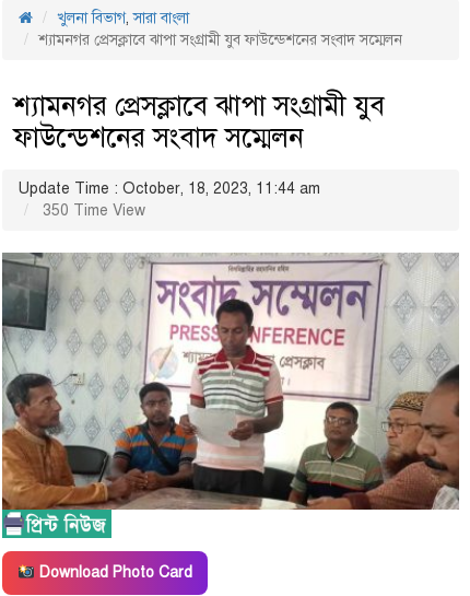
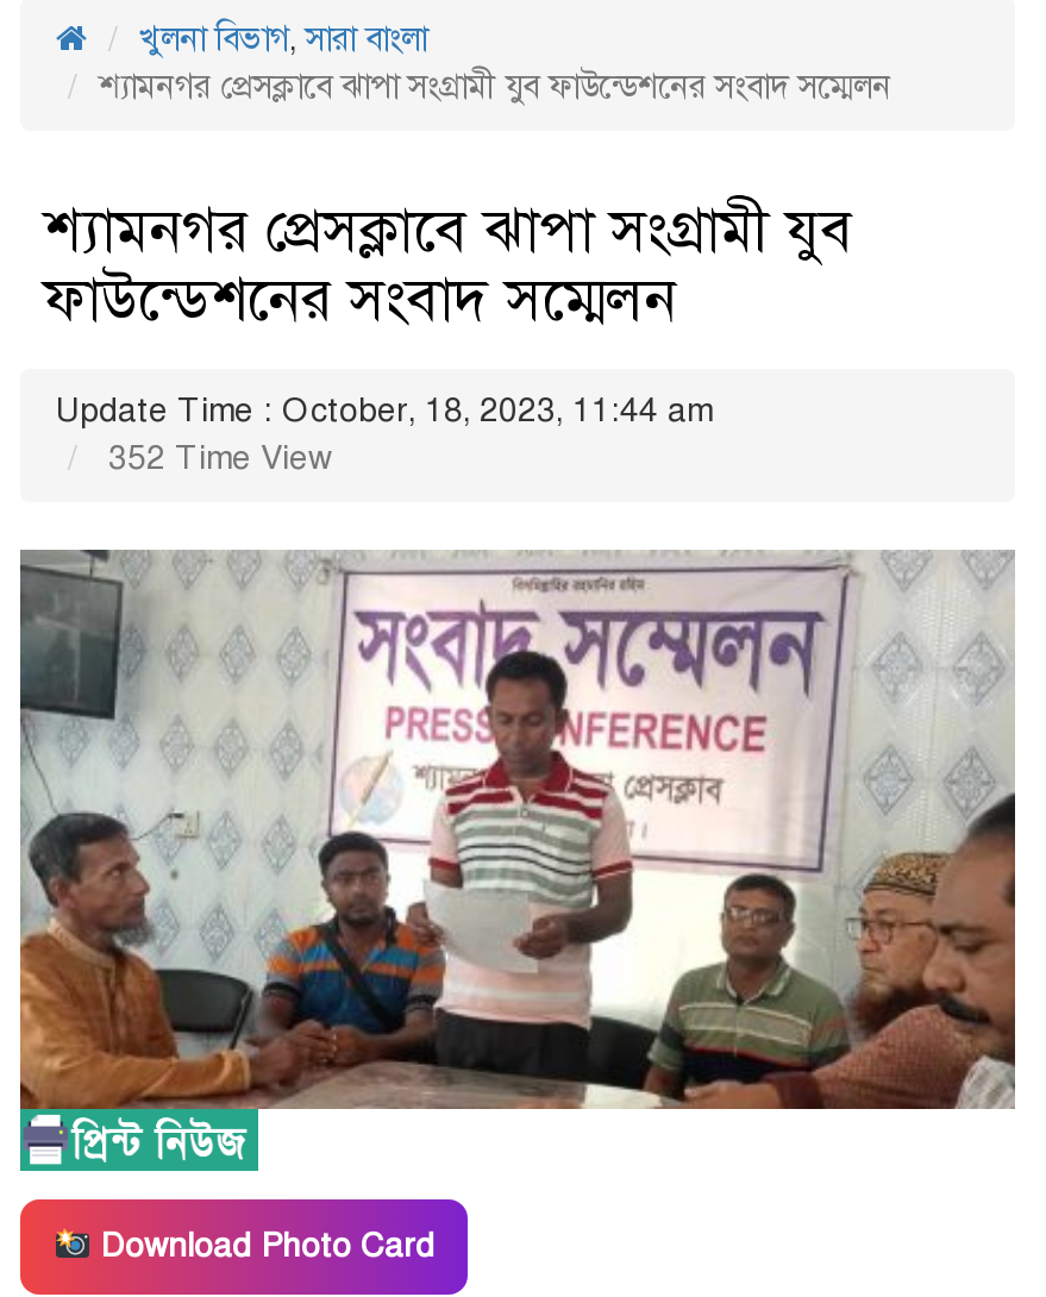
- 350 Time View
+ 352 Time View
